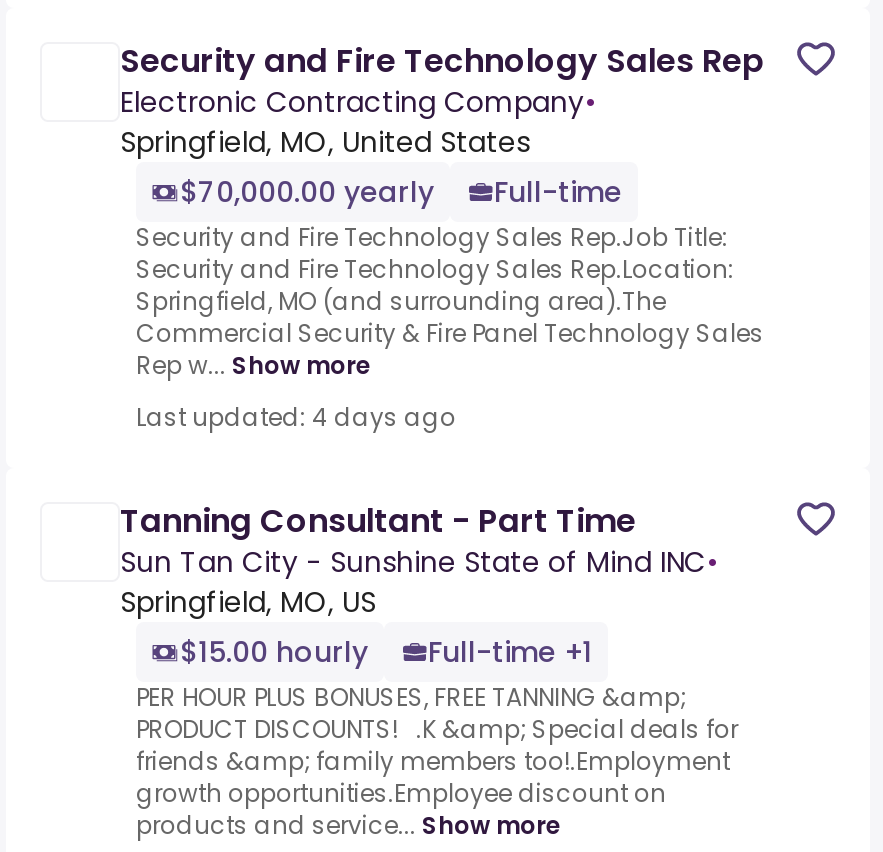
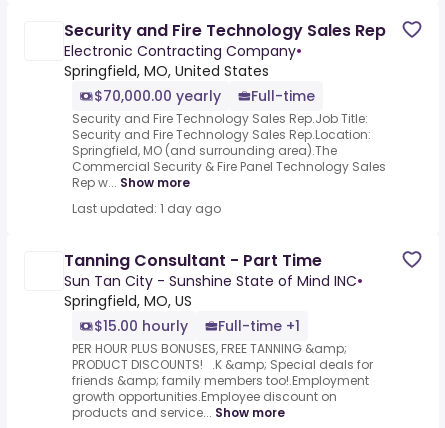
- Last updated: 4 days ago
+ Last updated: 1 day ago
